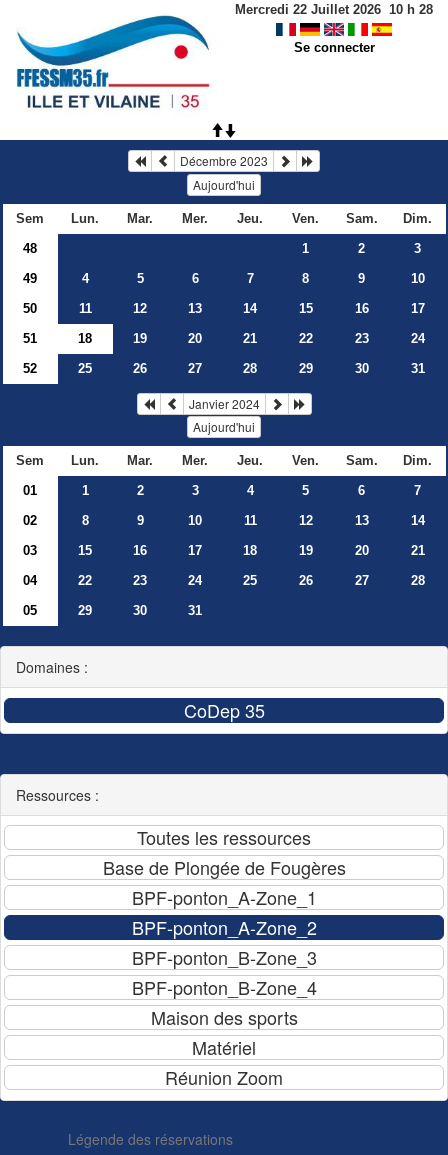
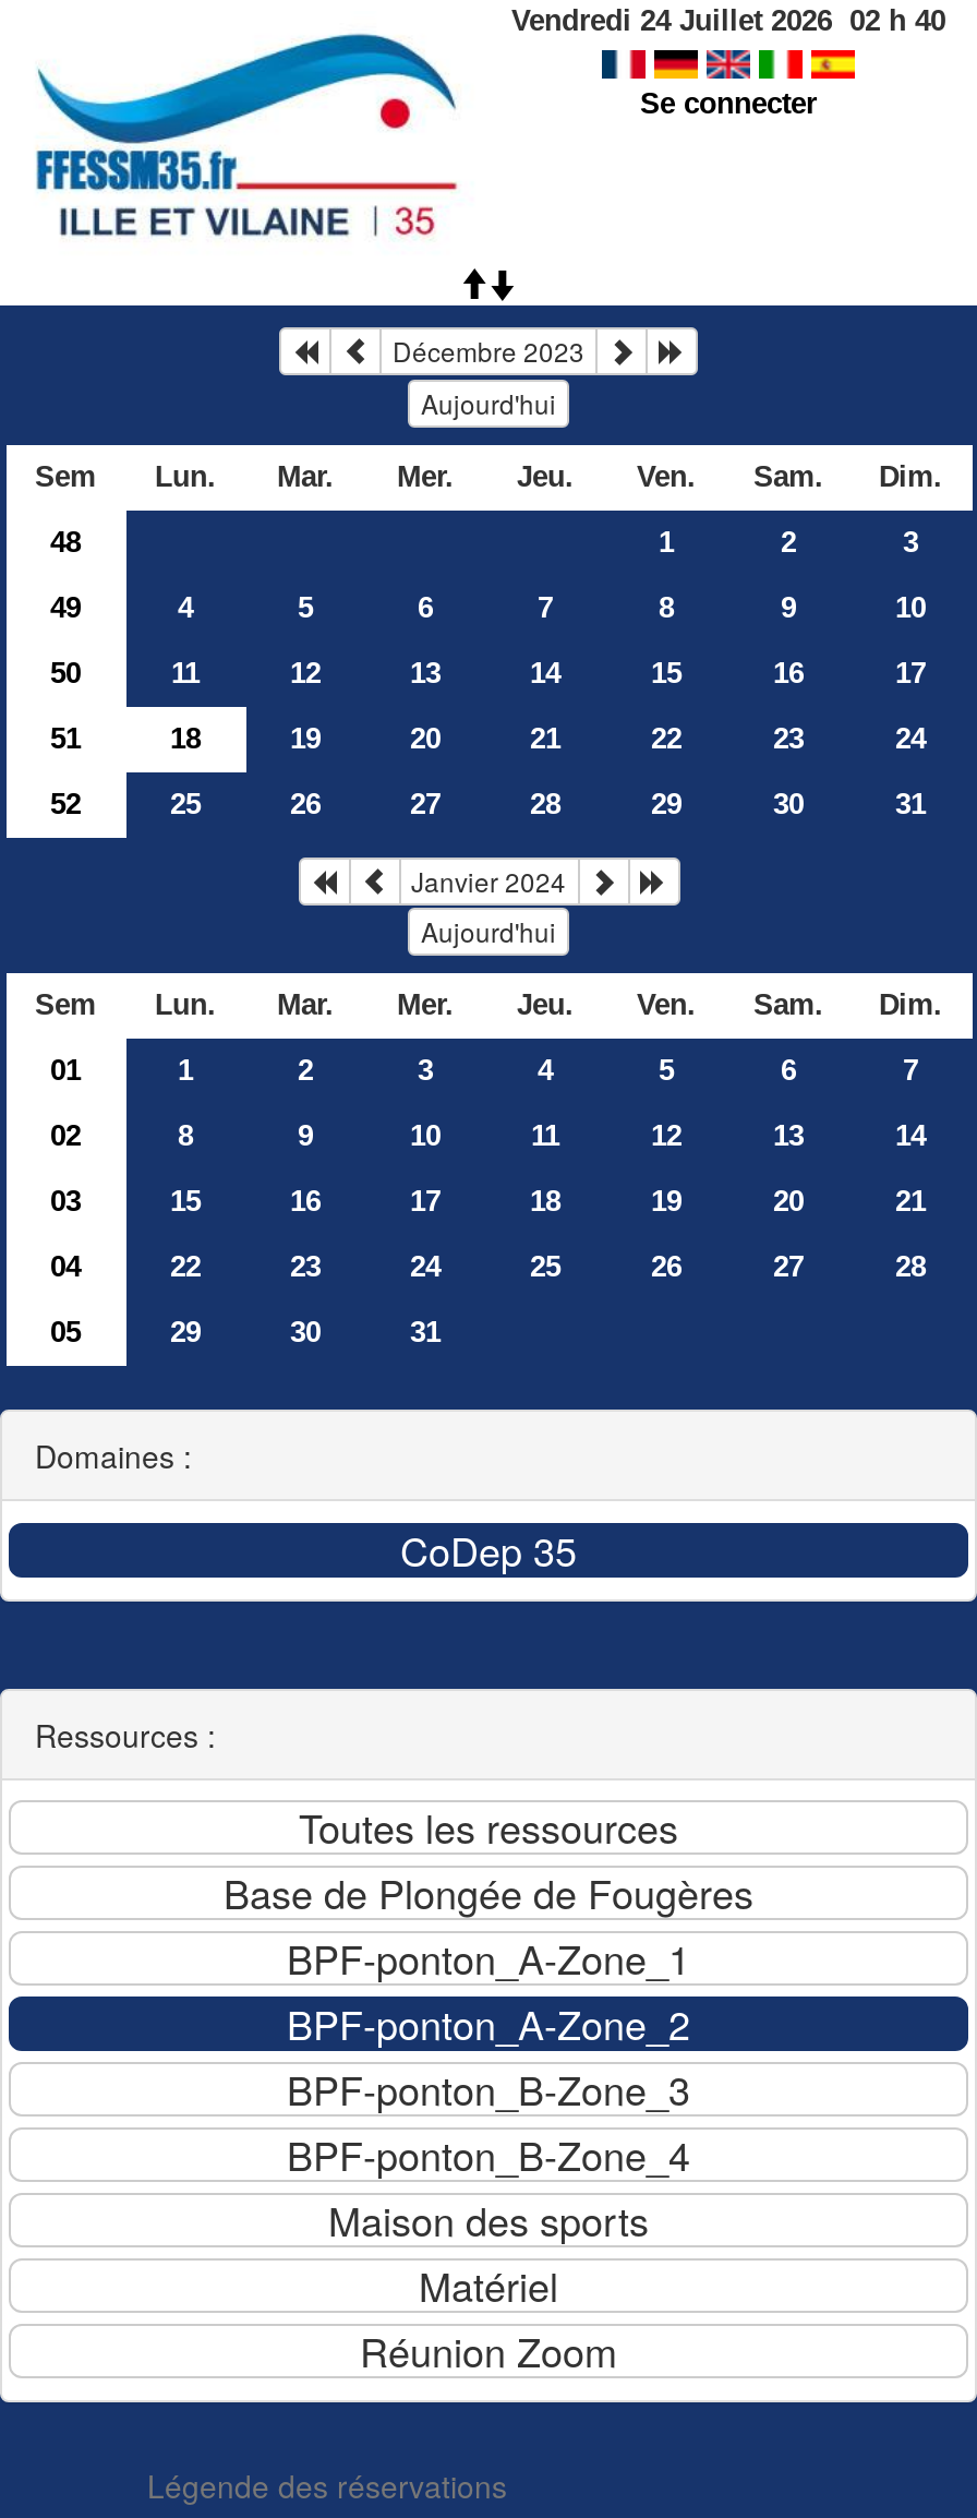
- Mercredi 22 Juillet 2026 10 h 28
+ Vendredi 24 Juillet 2026 02 h 40
